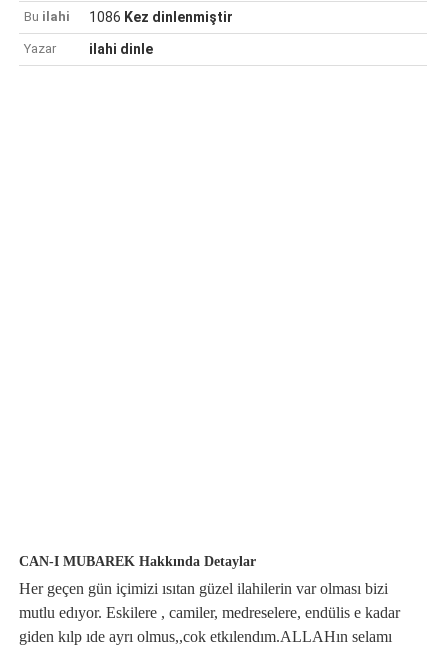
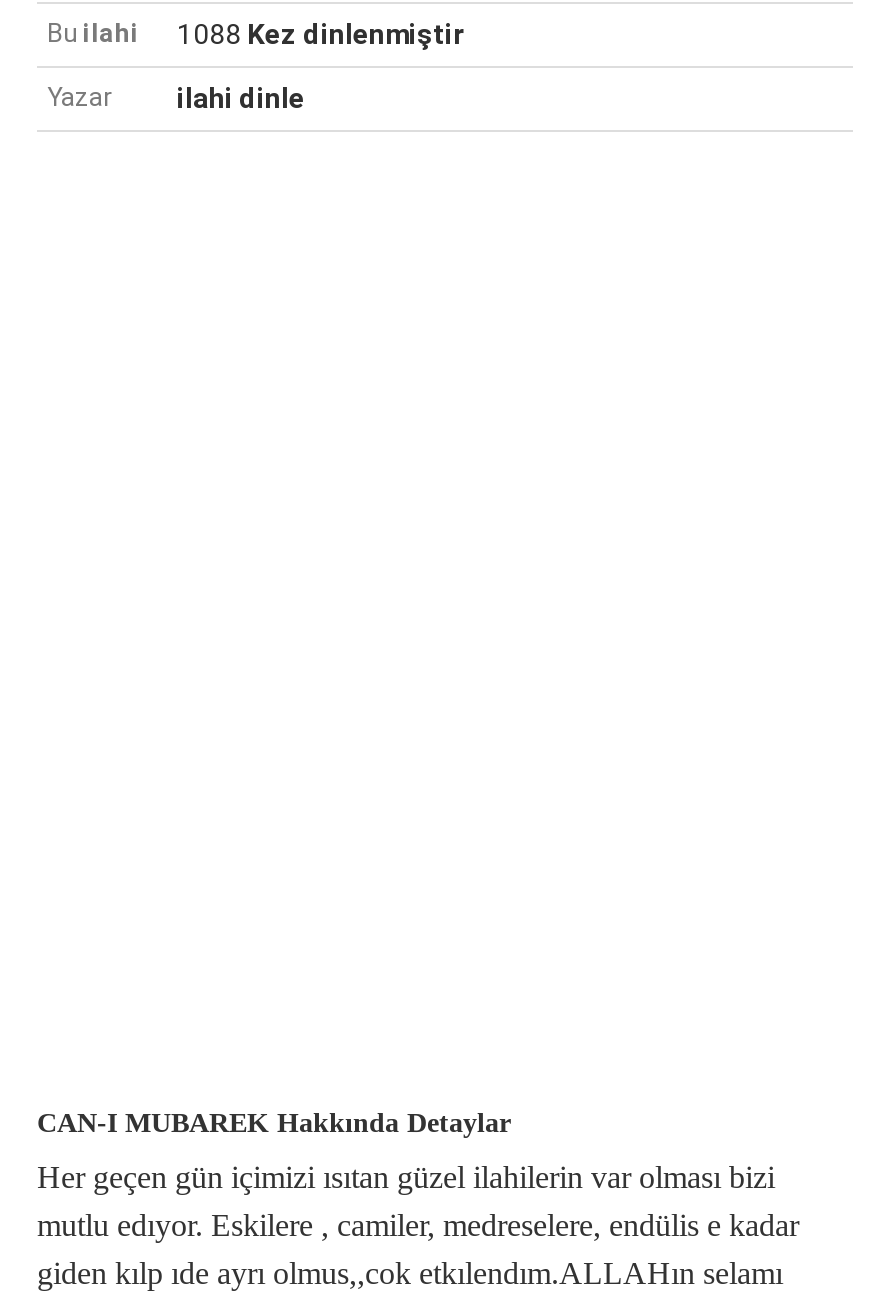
- 1086 Kez dinlenmiştir
+ 1088 Kez dinlenmiştir
